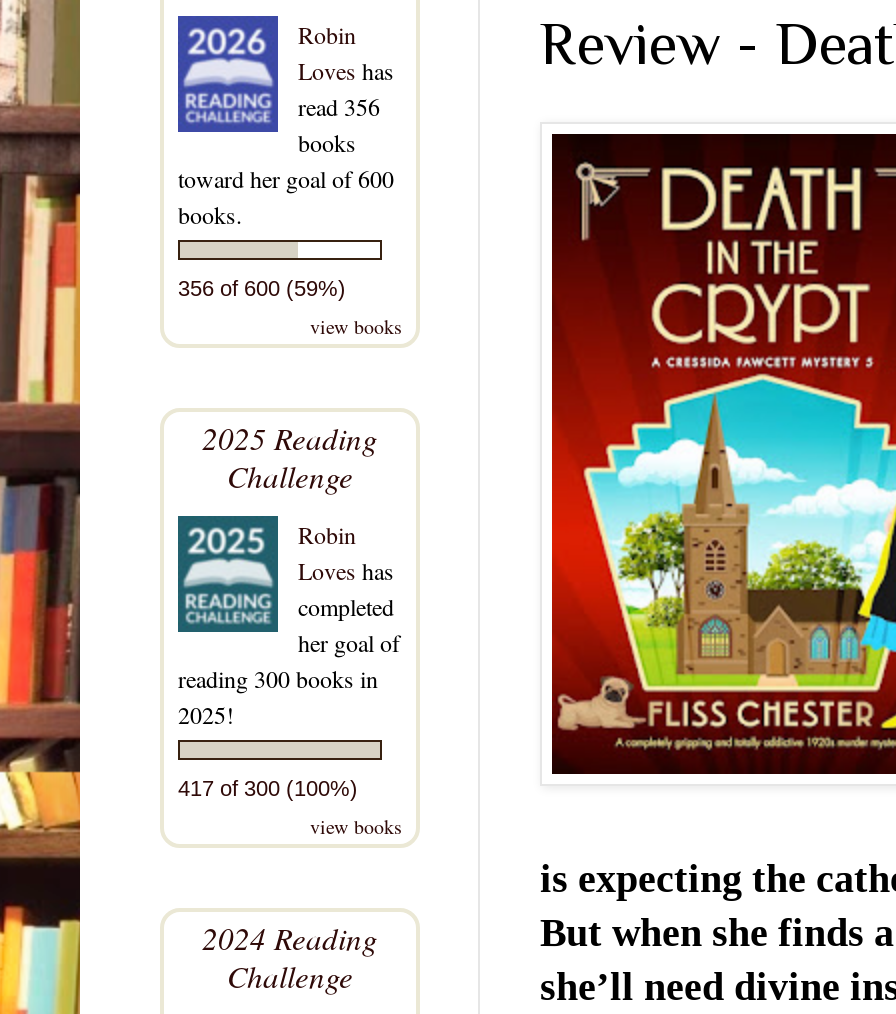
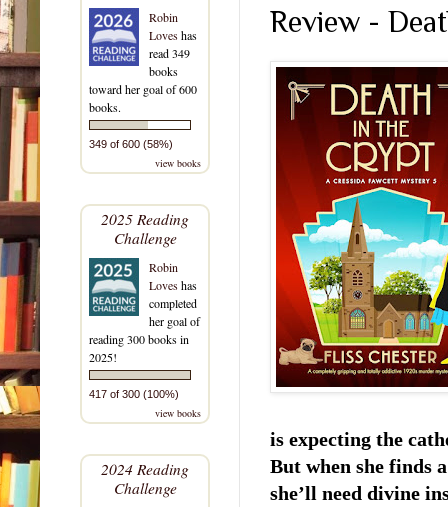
- read 356
+ read 349

- 356 of 600 (59%)
+ 349 of 600 (58%)
